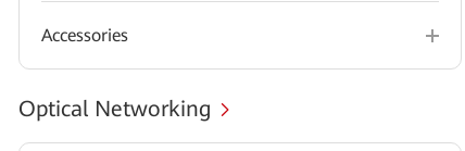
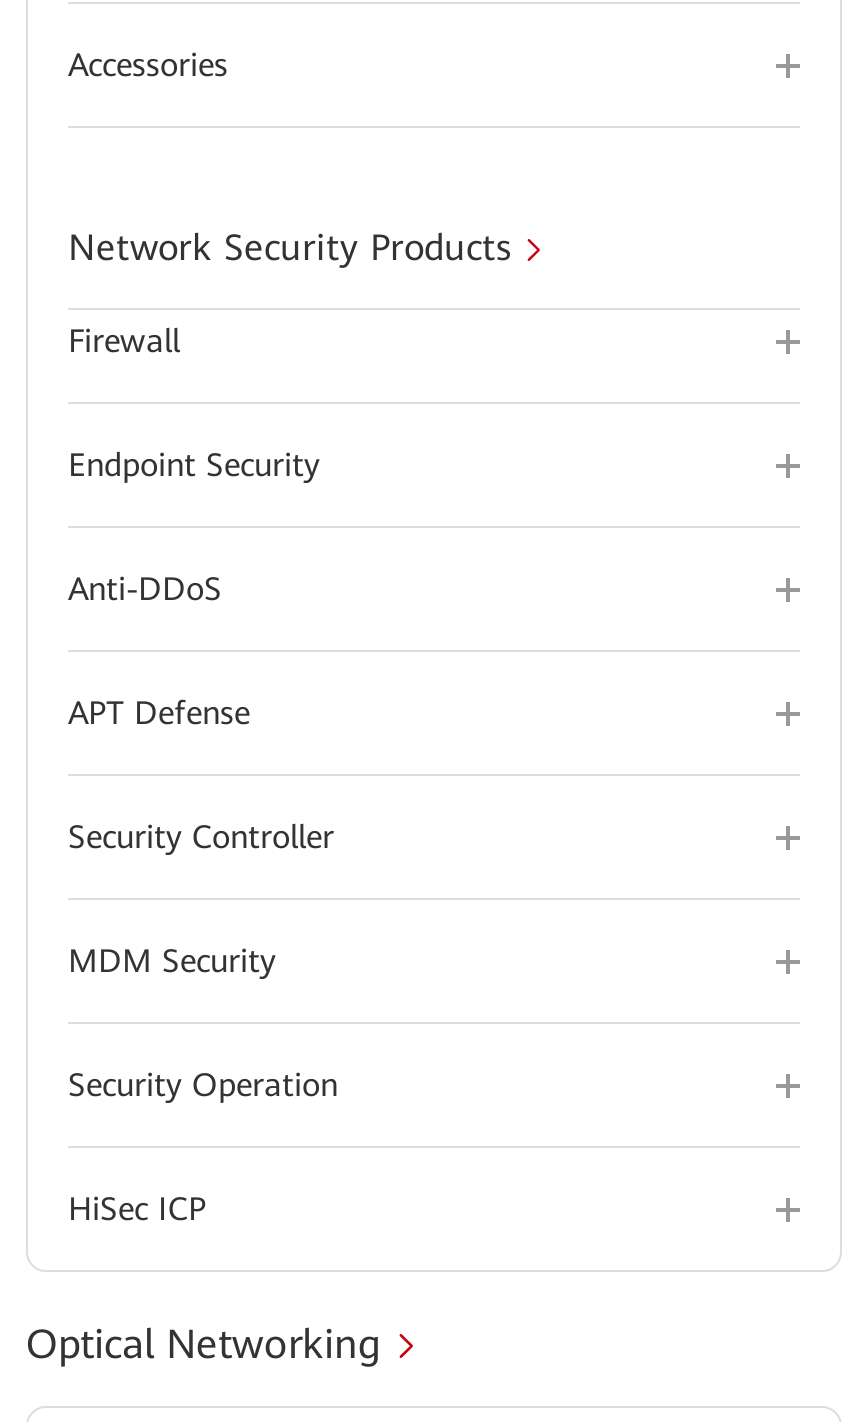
+ Network Security Products
+ Firewall
+ Endpoint Security
+ Anti-DDoS
+ APT Defense
+ Security Controller
+ MDM Security
+ Security Operation
+ HiSec ICP
